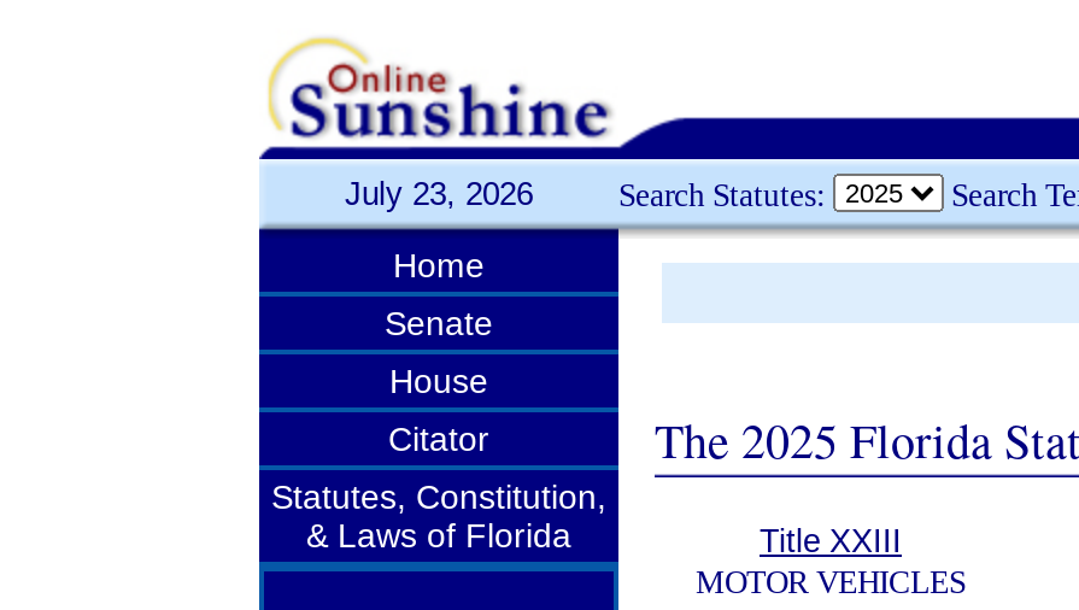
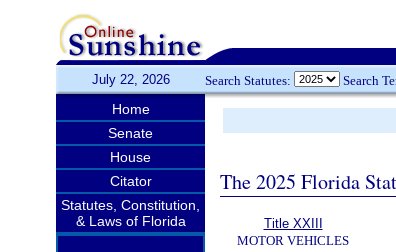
- July 23, 2026
+ July 22, 2026
